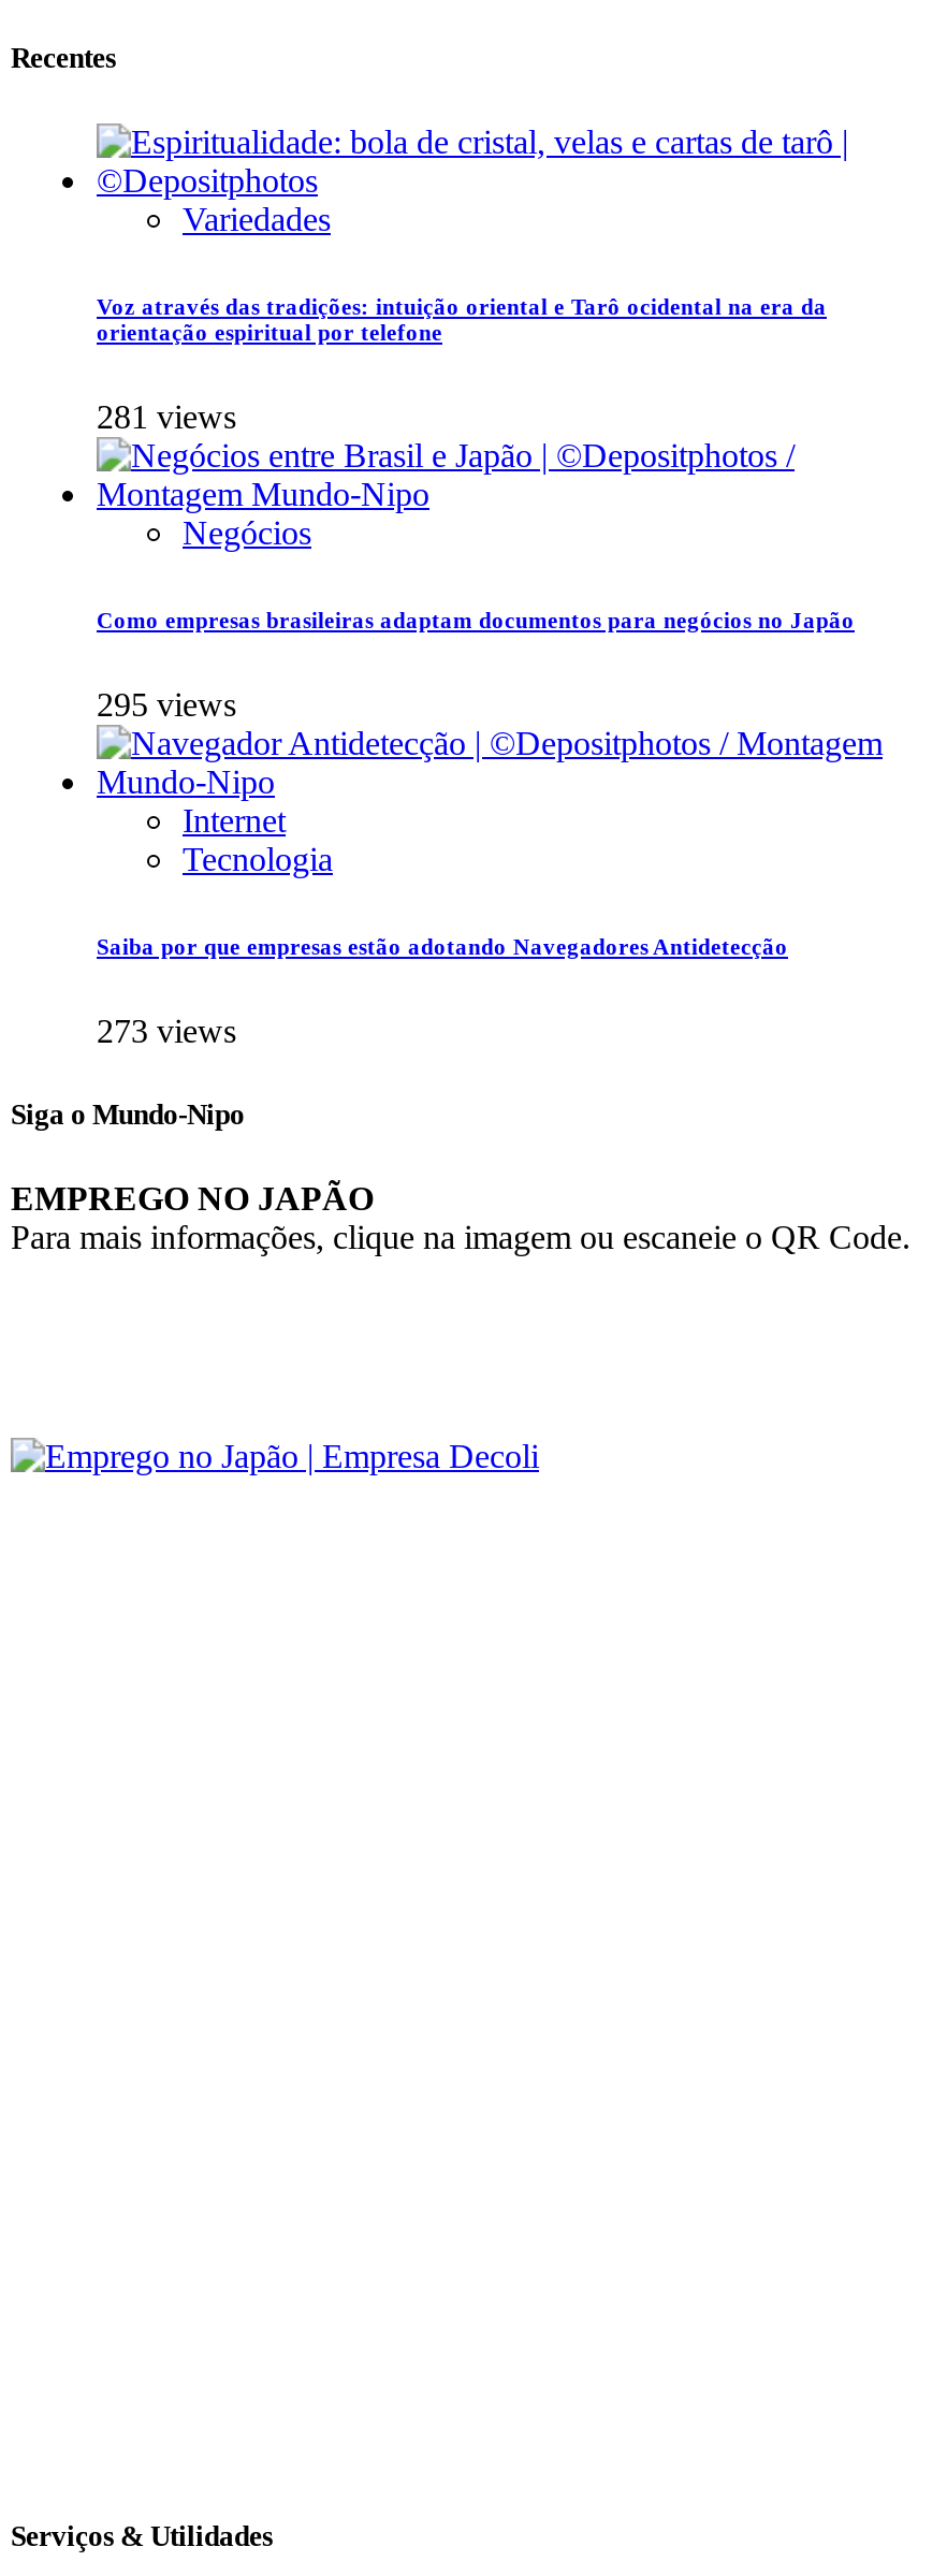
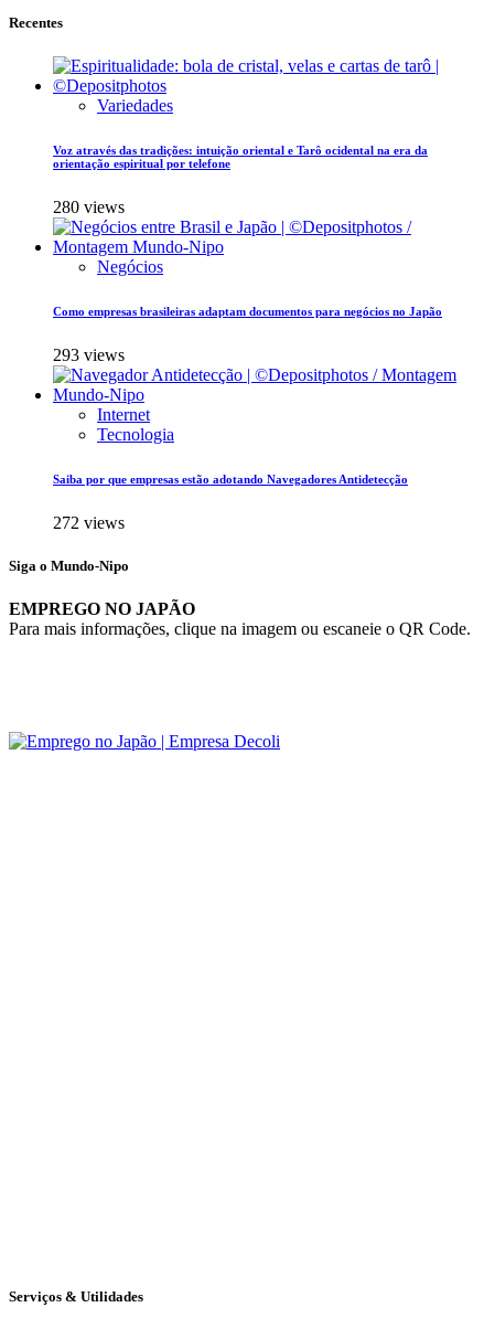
- 281 views
+ 280 views

- 295 views
+ 293 views

- 273 views
+ 272 views
